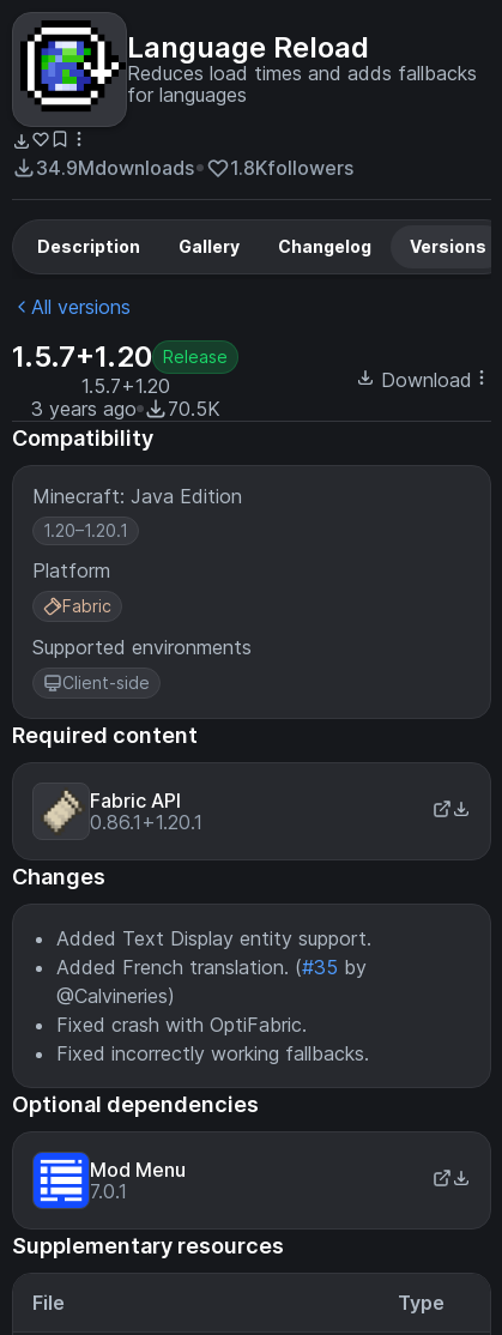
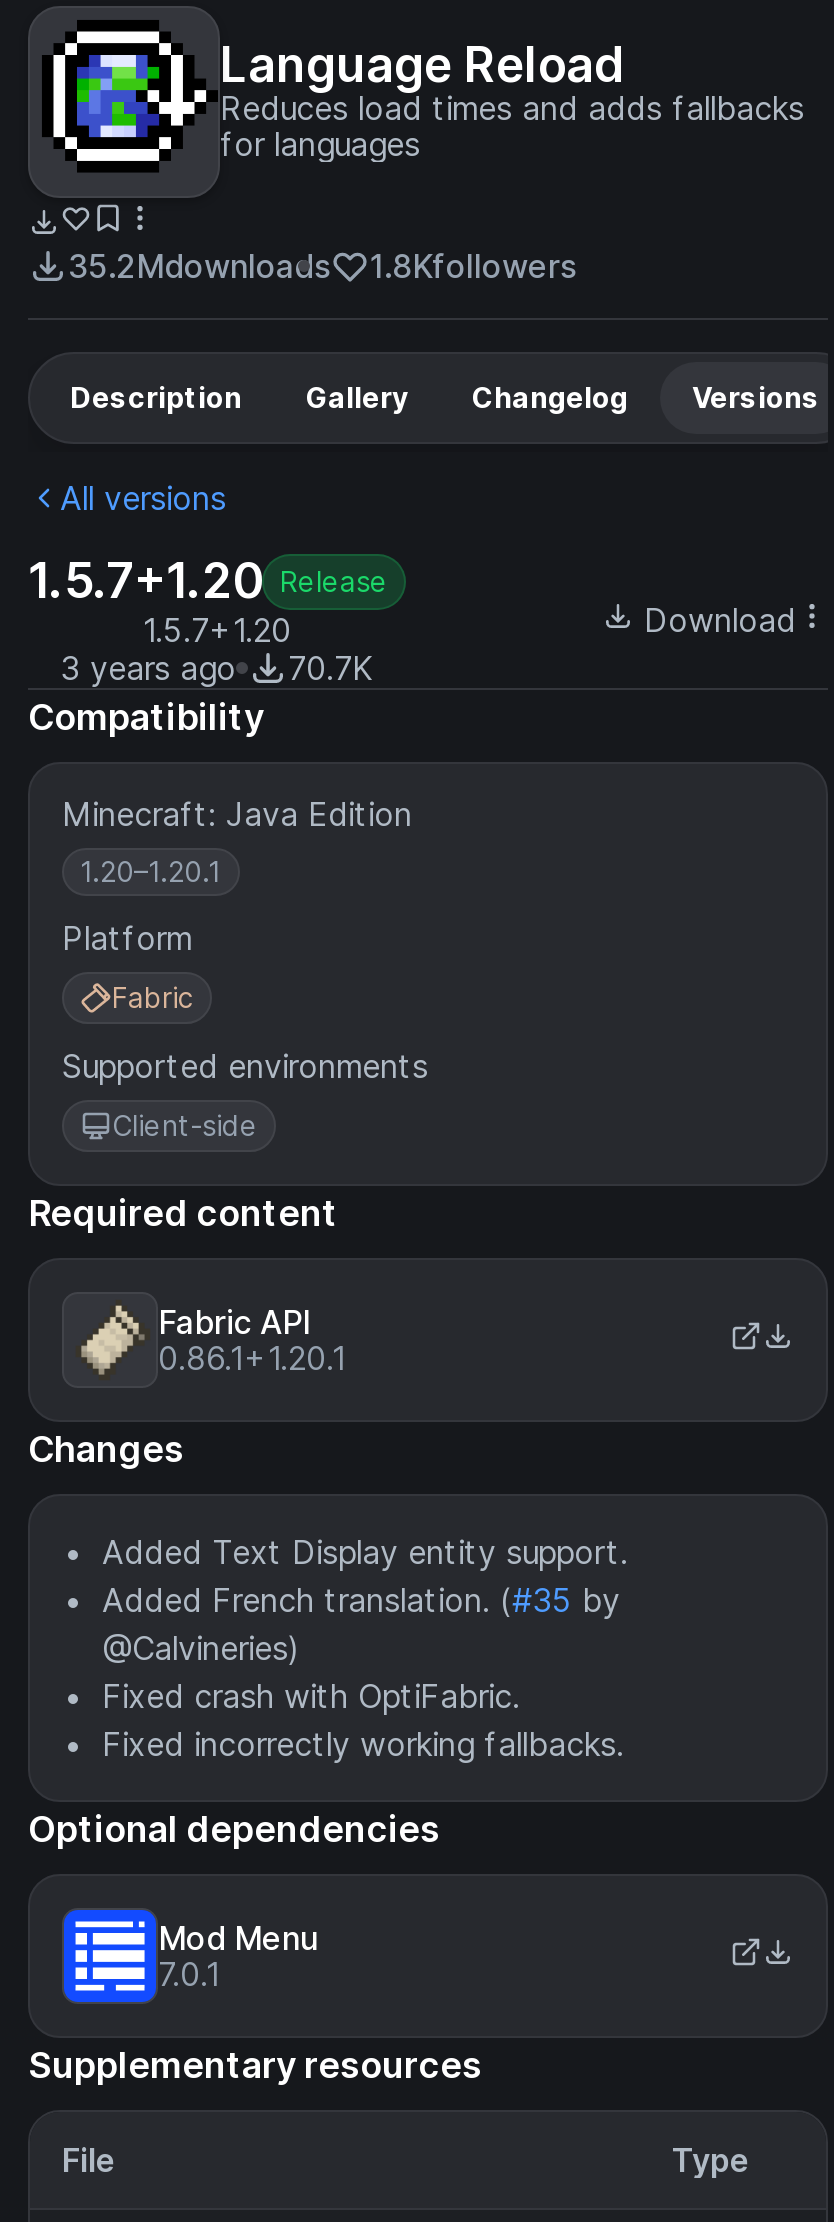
- 34.9Mdownloads 1.8Kfollowers
+ 35.2Mdownloads 1.8Kfollowers

- 3 years ago 70.5K
+ 3 years ago 70.7K
